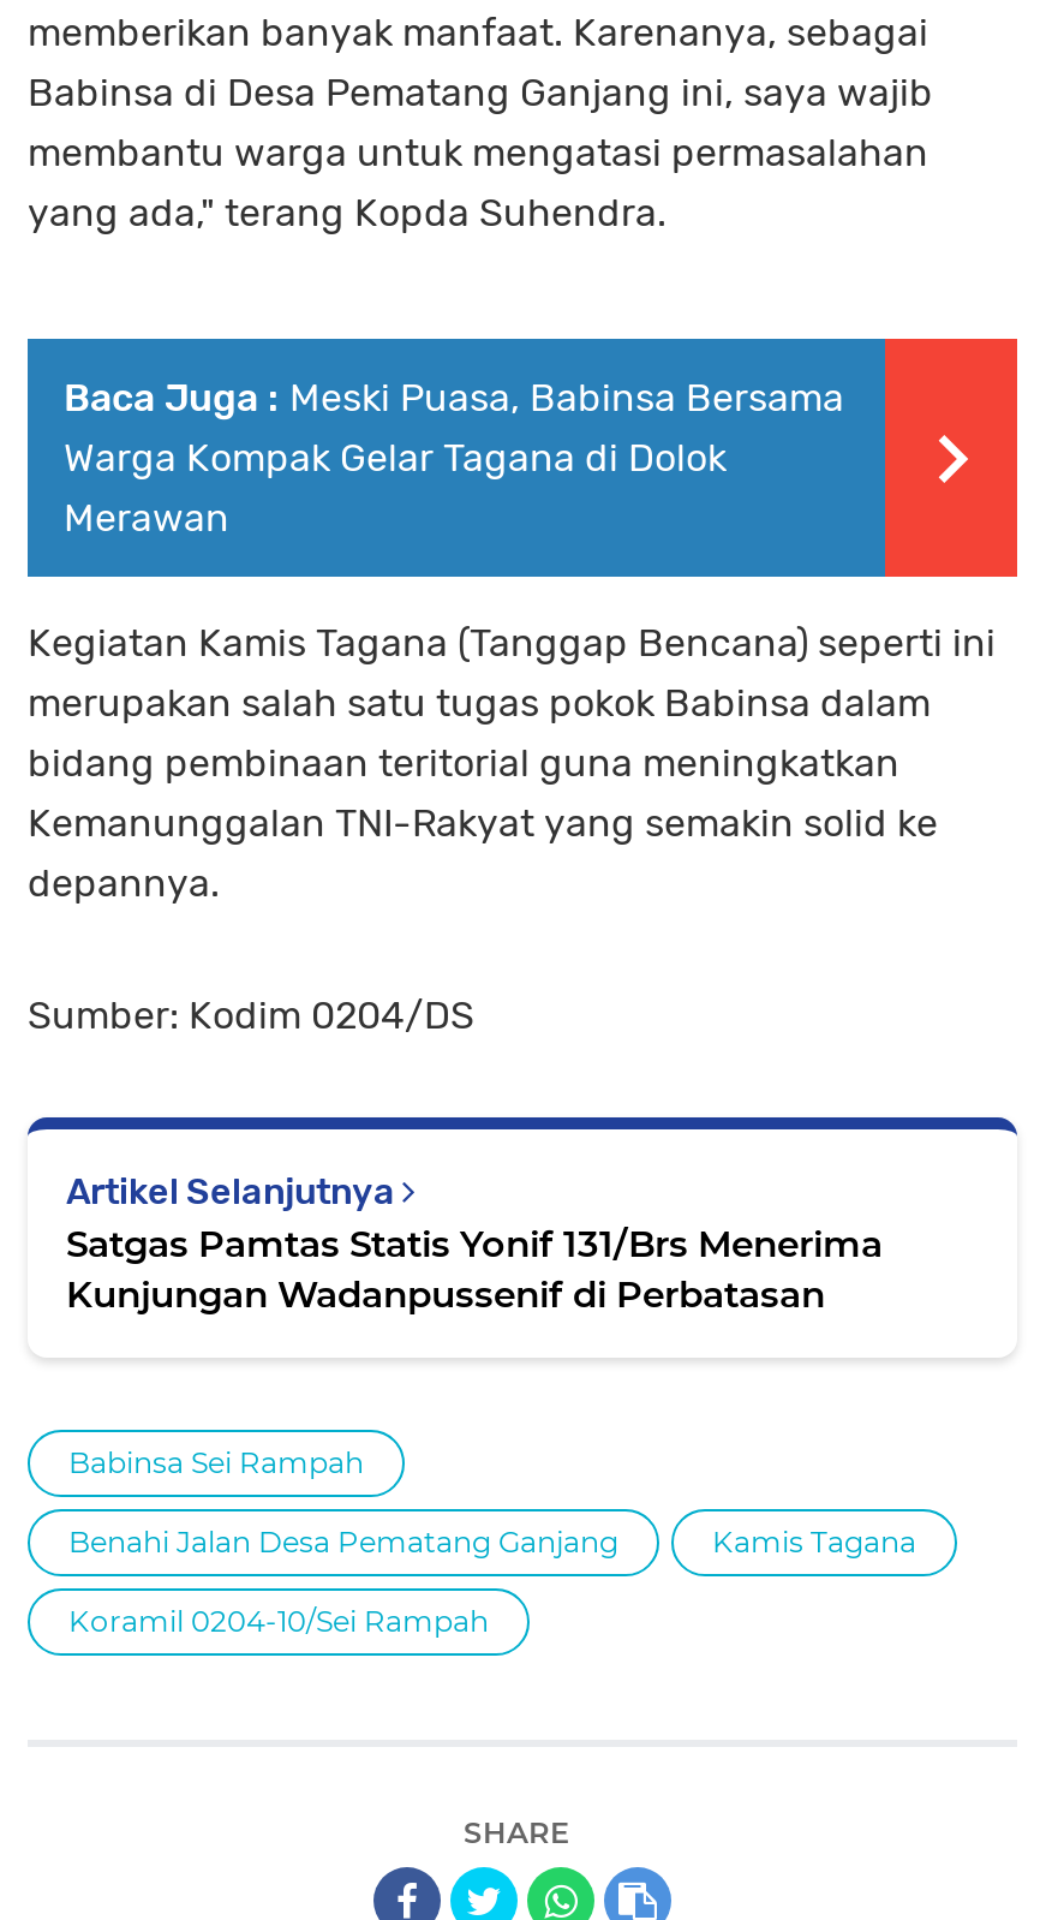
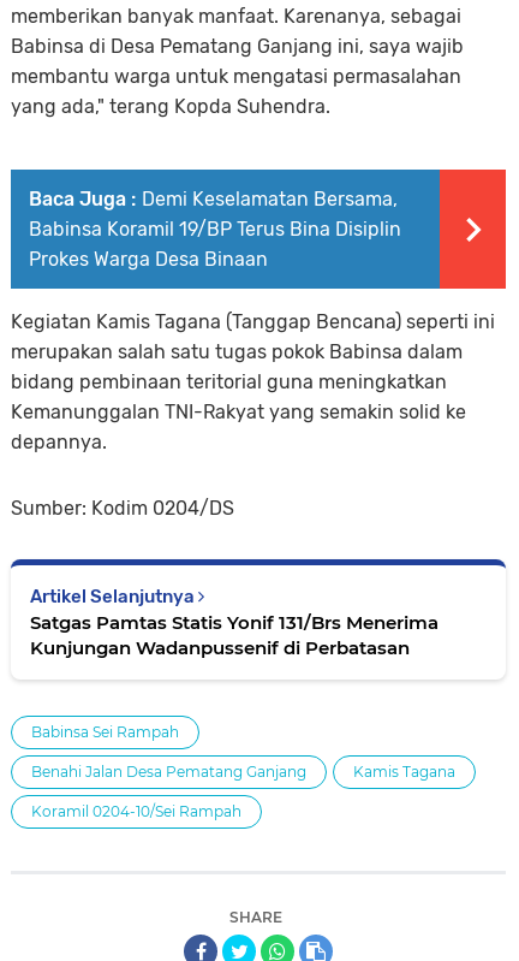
- Baca Juga : Meski Puasa, Babinsa Bersama
- Warga Kompak Gelar Tagana di Dolok
- Merawan
+ Baca Juga : Demi Keselamatan Bersama,
+ Babinsa Koramil 19/BP Terus Bina Disiplin
+ Prokes Warga Desa Binaan
